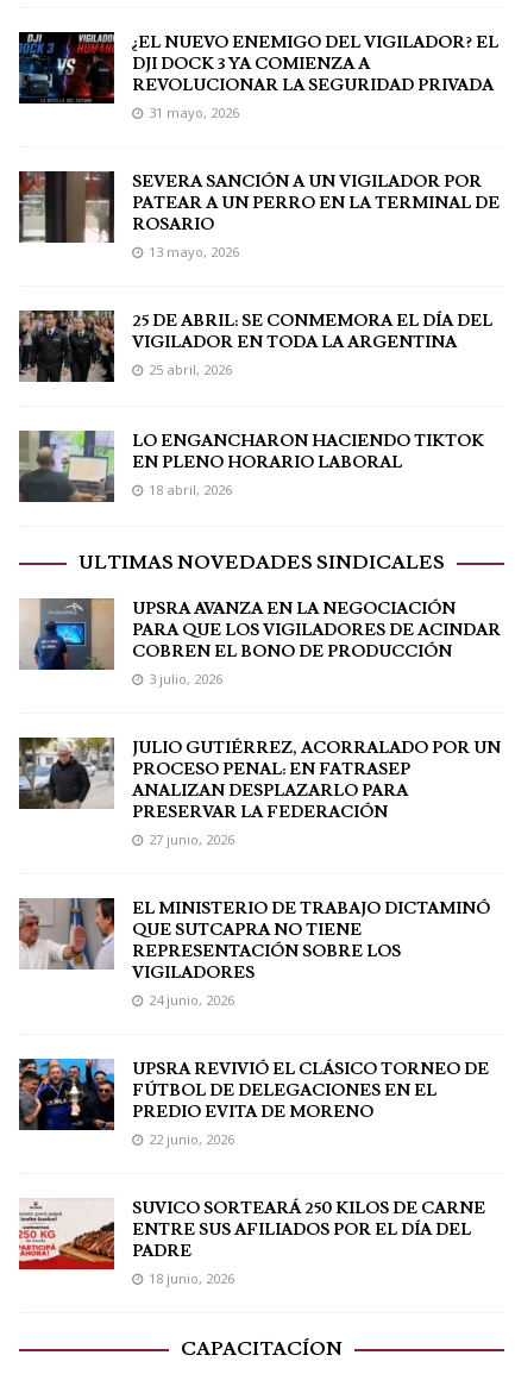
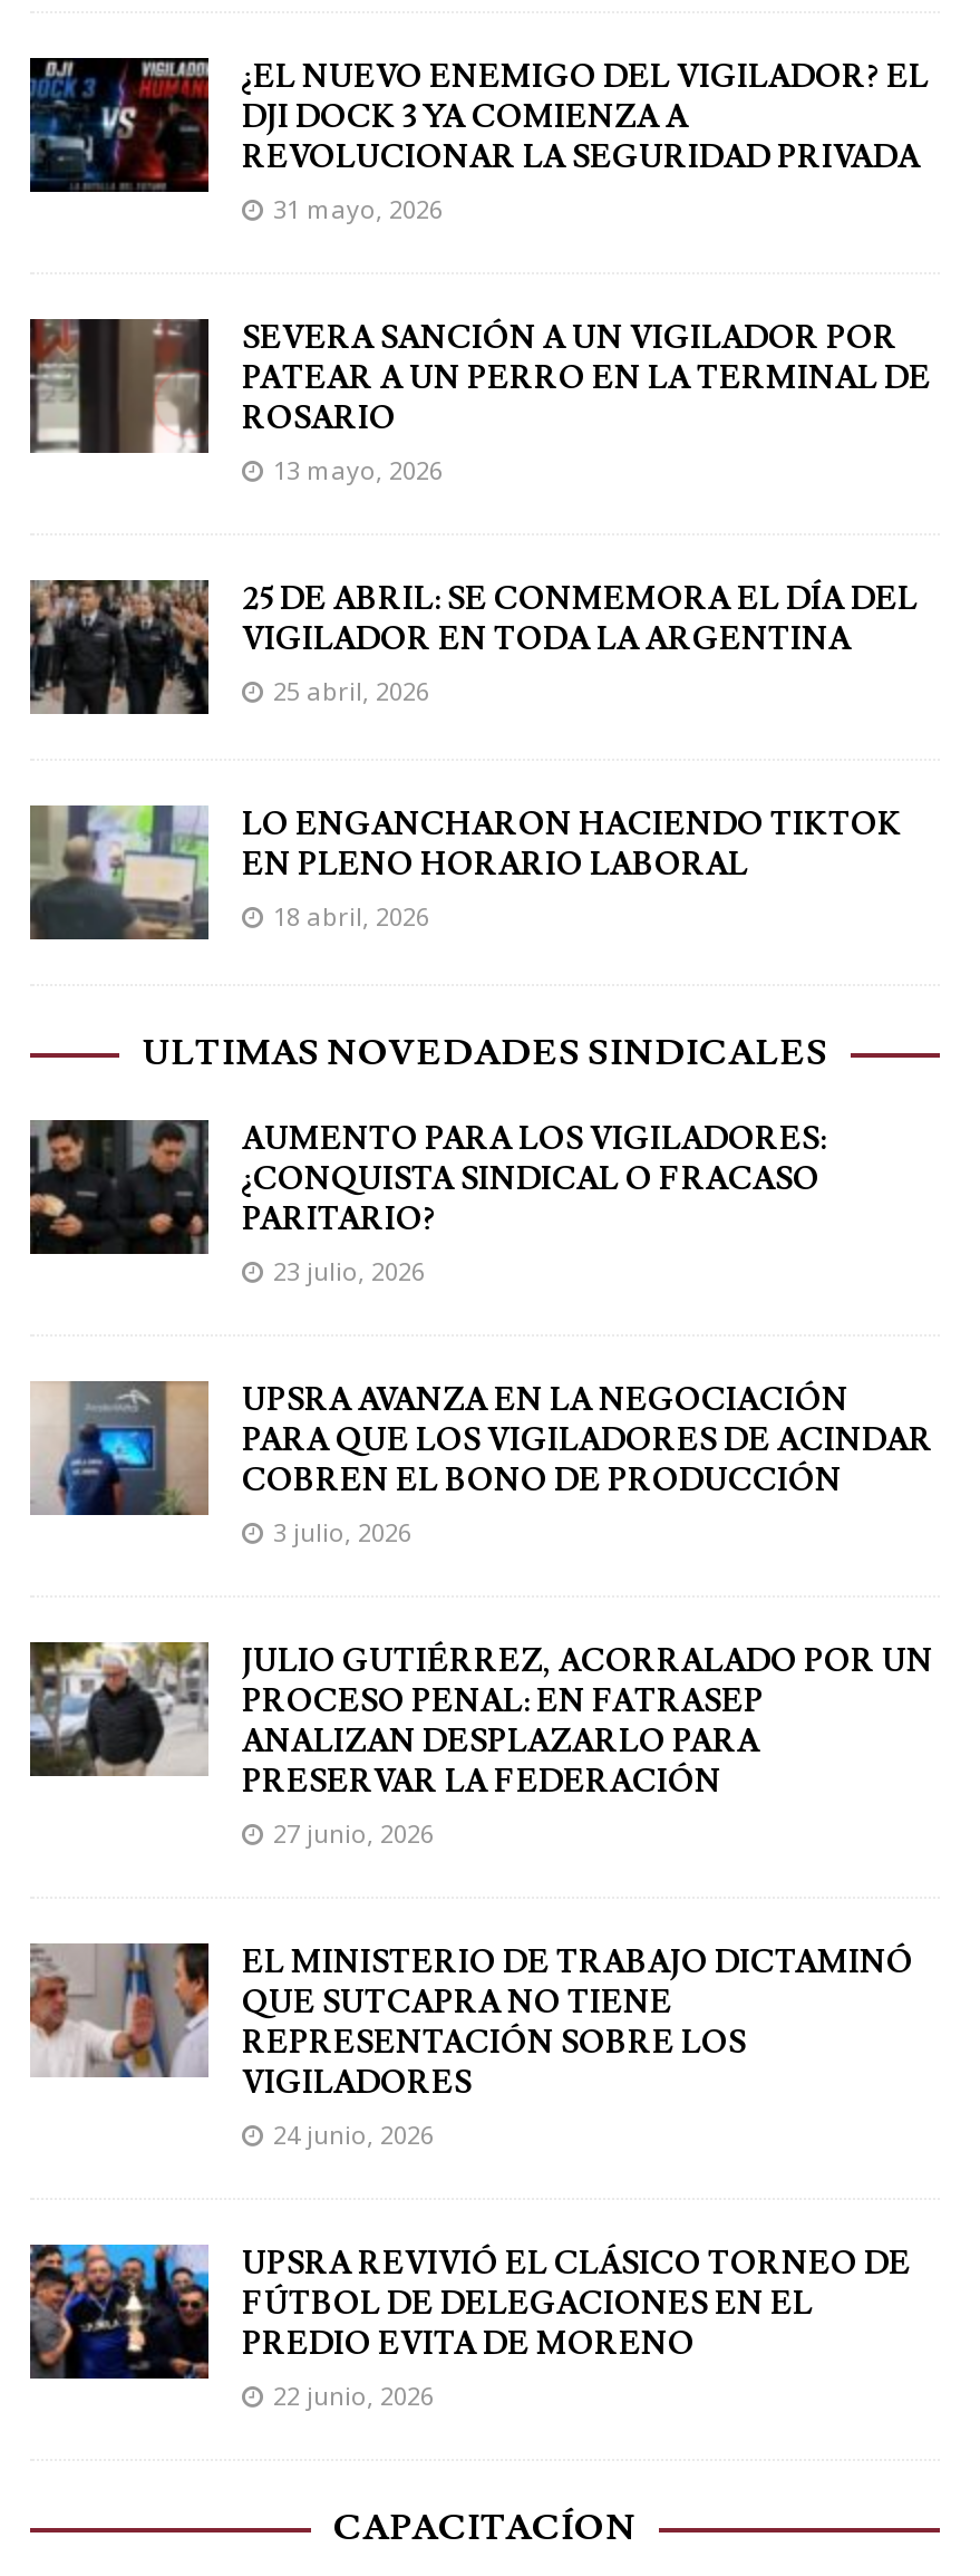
+ [image]
+ AUMENTO PARA LOS VIGILADORES:
+ ¿CONQUISTA SINDICAL O FRACASO
+ PARITARIO?
+ 23 julio, 2026

moved down: [image] | UPSRA AVANZA EN LA NEGOCIACIÓN | PARA QUE LOS VIGILADORES DE ACINDAR | ... | PREDIO EVITA DE MORENO | 22 junio, 2026

- [image]
- SUVICO SORTEARÁ 250 KILOS DE CARNE
- ENTRE SUS AFILIADOS POR EL DÍA DEL
- PADRE
- 18 junio, 2026
